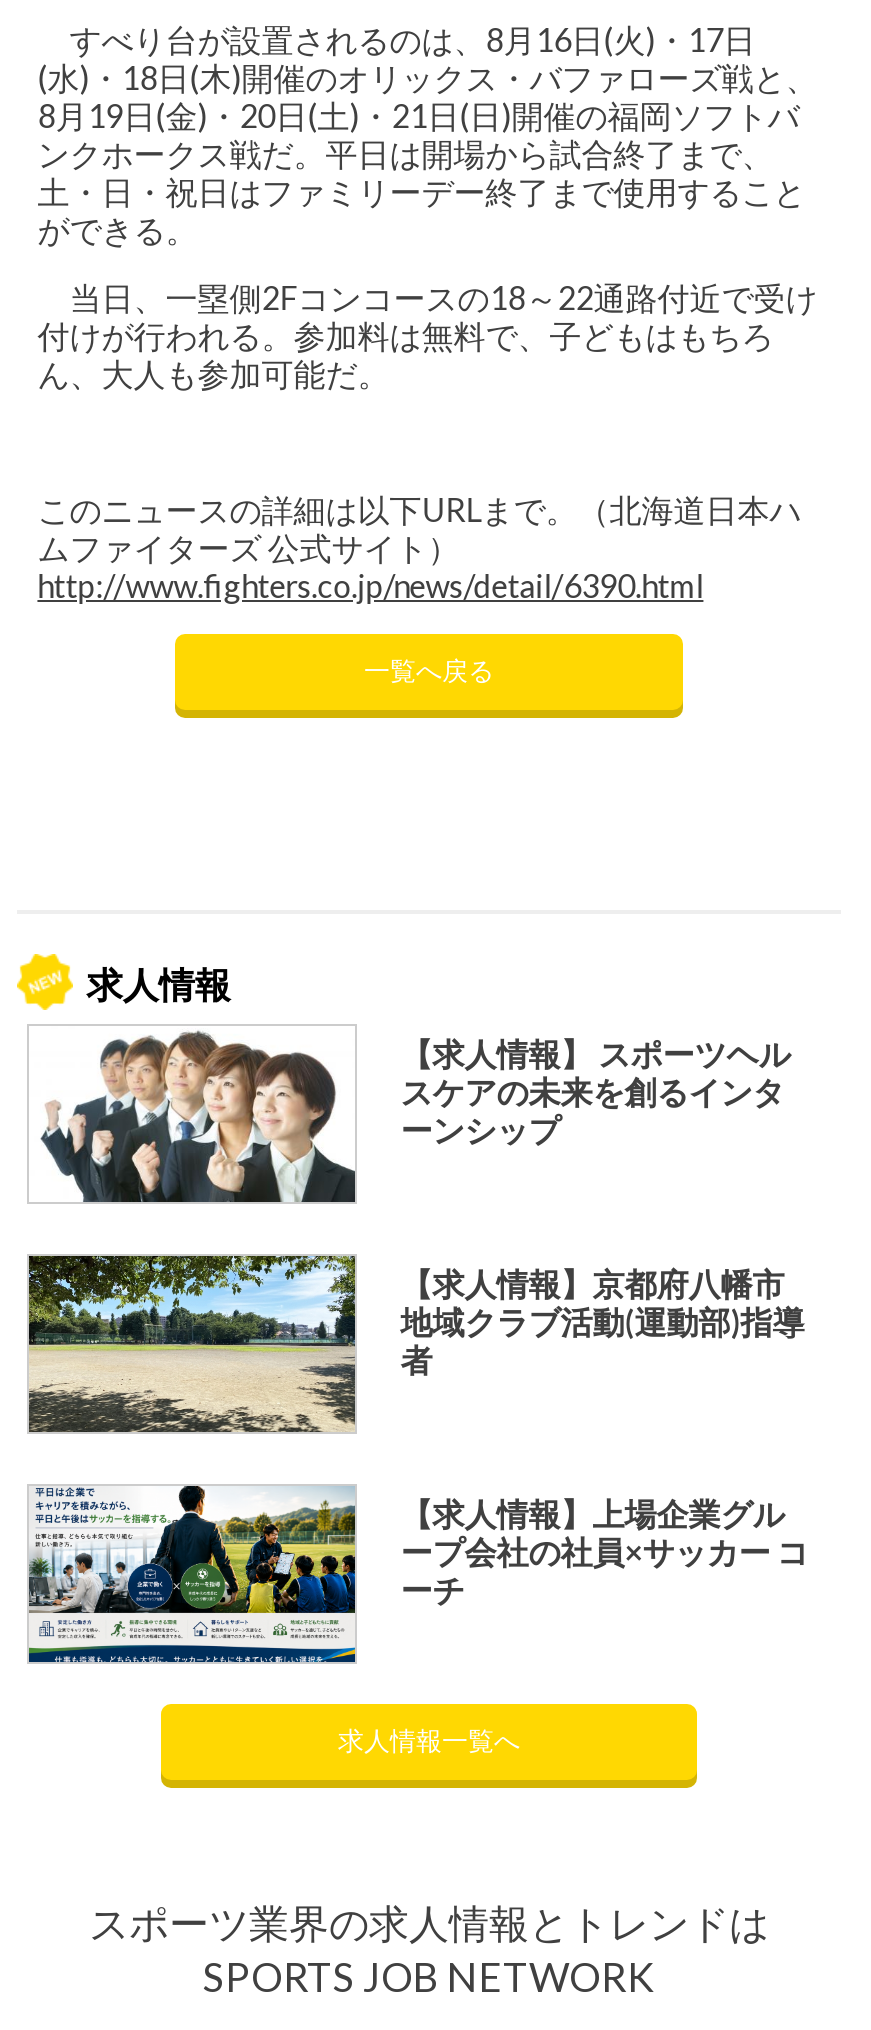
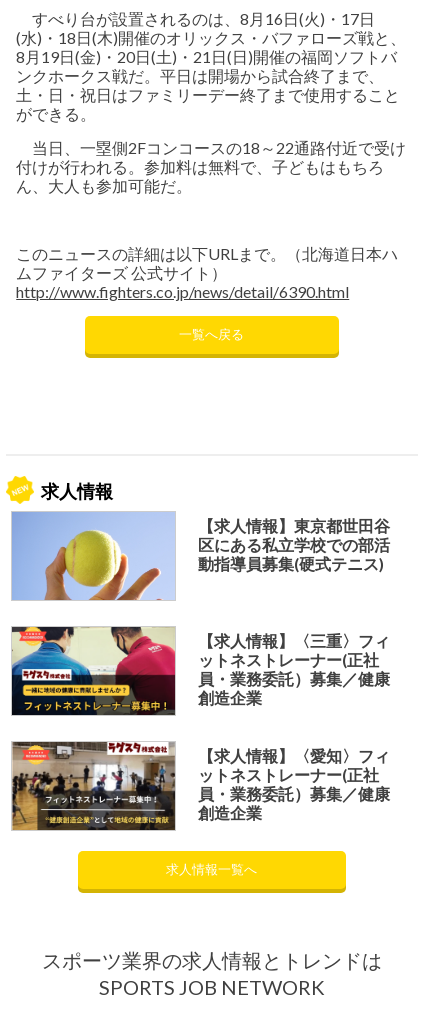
- [image]
- 【求人情報】 スポーツヘル
- スケアの未来を創るインタ
- ーンシップ
+ [image]
+ 【求人情報】東京都世田谷
+ 区にある私立学校での部活
+ 動指導員募集(硬式テニス)

- [image]
- 【求人情報】京都府八幡市
- 地域クラブ活動(運動部)指導
- 者
+ [image]
+ 【求人情報】〈三重〉フィ
+ ットネストレーナー(正社
+ 員・業務委託）募集／健康
+ 創造企業

- [image]
- 【求人情報】上場企業グル
- ープ会社の社員×サッカー コ
- ーチ
+ [image]
+ 【求人情報】〈愛知〉フィ
+ ットネストレーナー(正社
+ 員・業務委託）募集／健康
+ 創造企業
